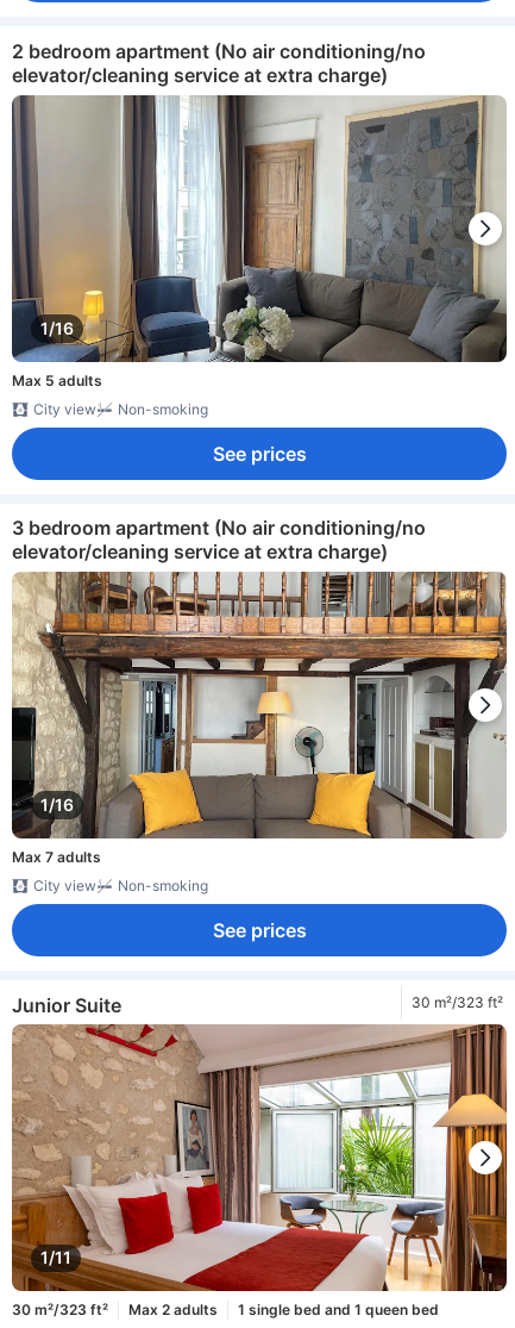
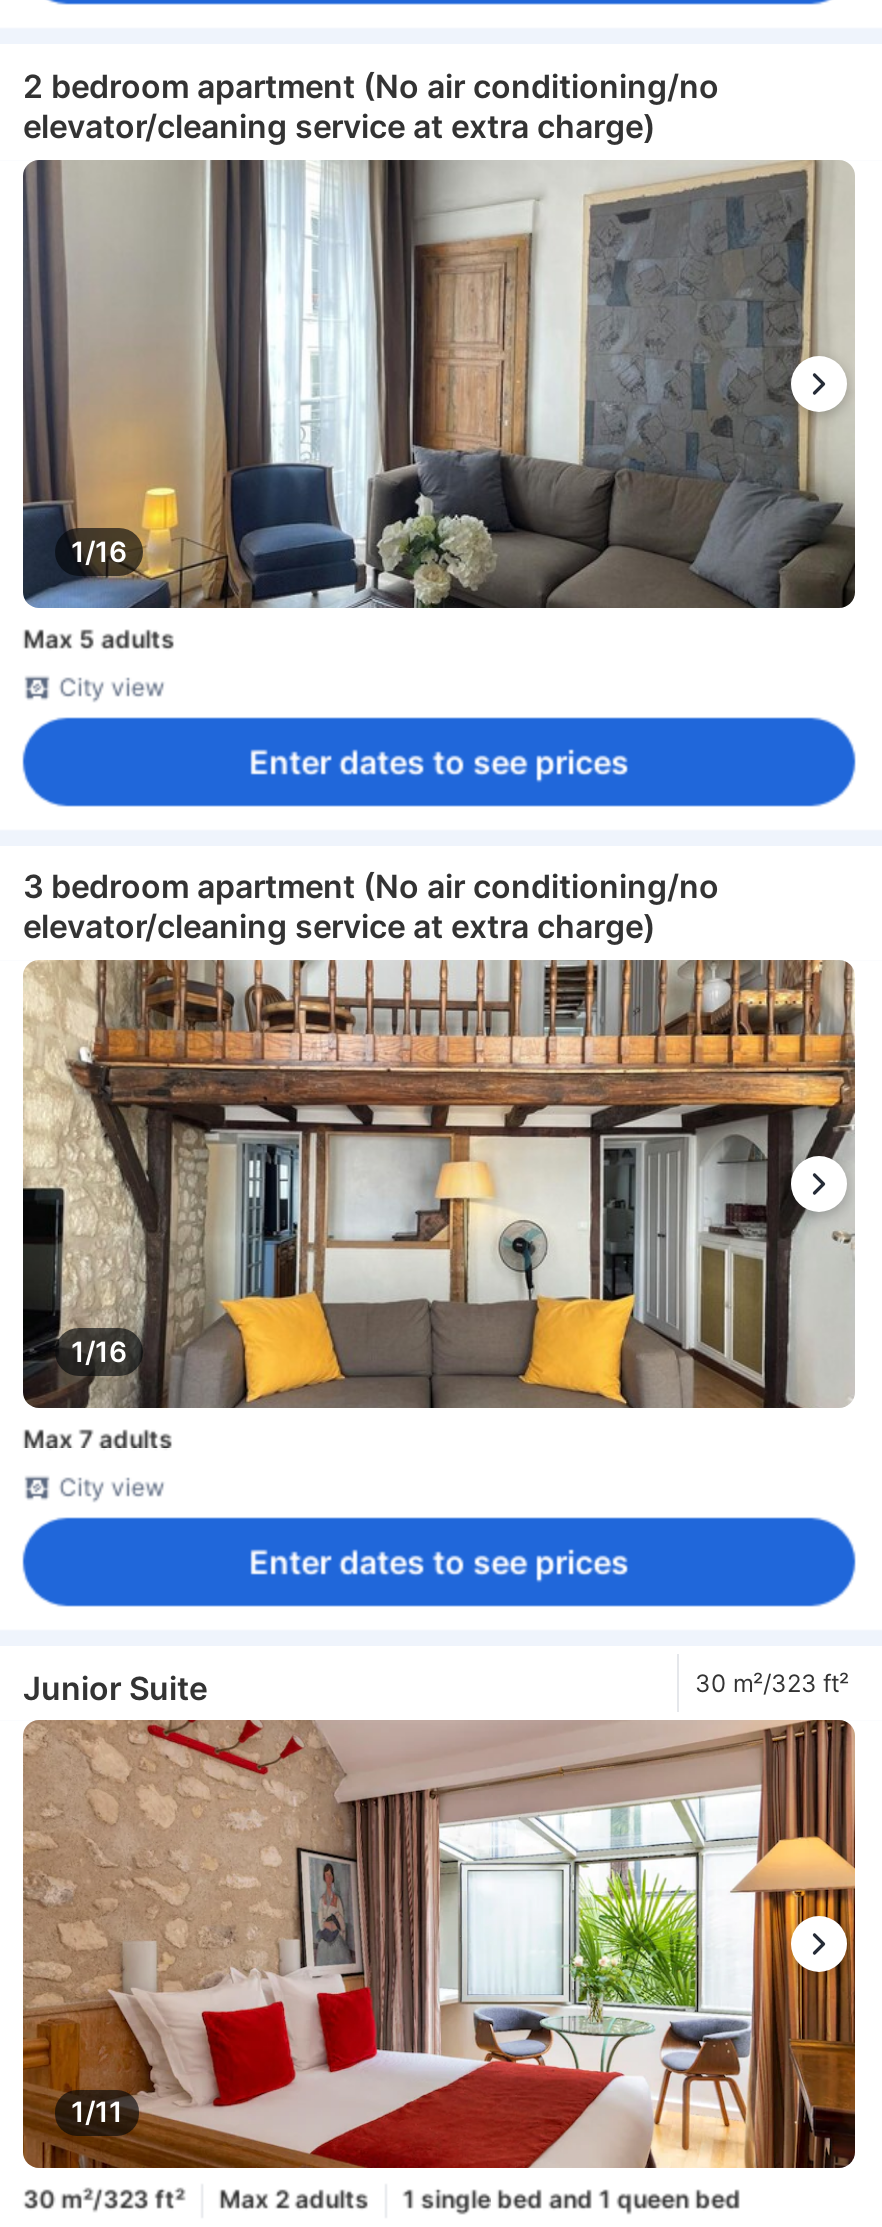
- Non-smoking
- See prices
+ Enter dates to see prices

- Non-smoking
- See prices
+ Enter dates to see prices
